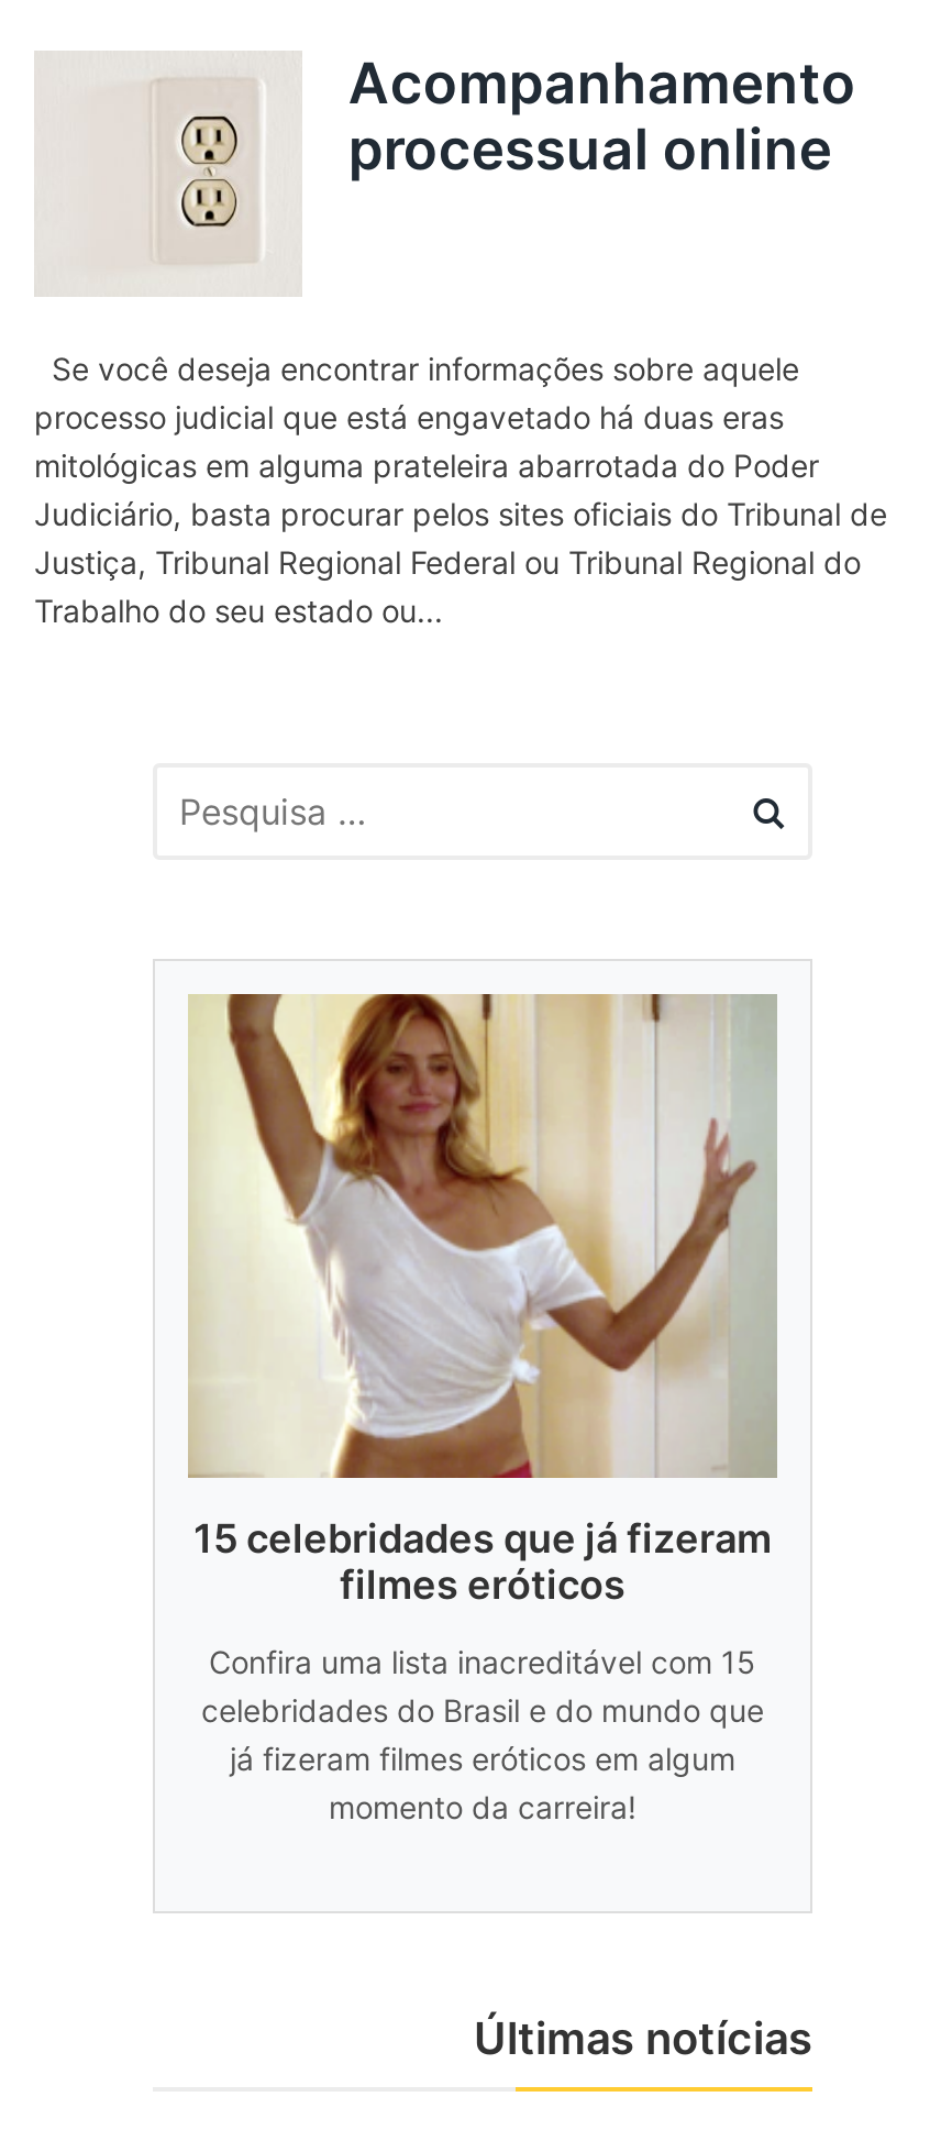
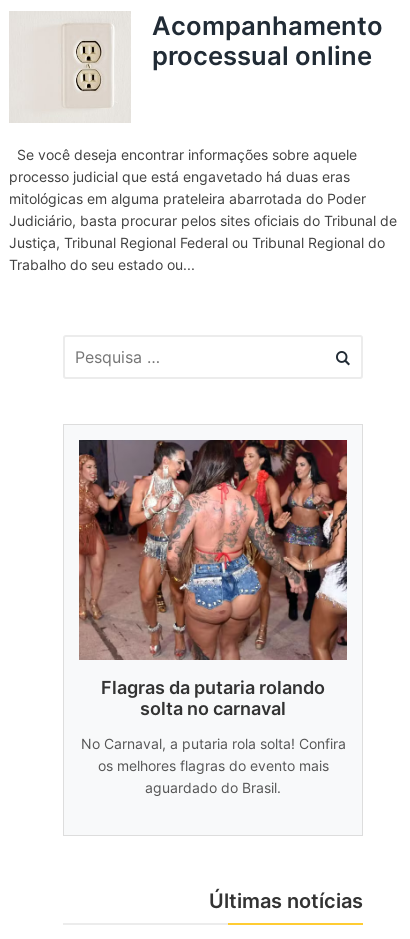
- [image]
- 15 celebridades que já fizeram
- filmes eróticos
+ [image]
+ Flagras da putaria rolando
+ solta no carnaval

- Confira uma lista inacreditável com 15
- celebridades do Brasil e do mundo que
- já fizeram filmes eróticos em algum
- momento da carreira!
+ No Carnaval, a putaria rola solta! Confira
+ os melhores flagras do evento mais
+ aguardado do Brasil.
